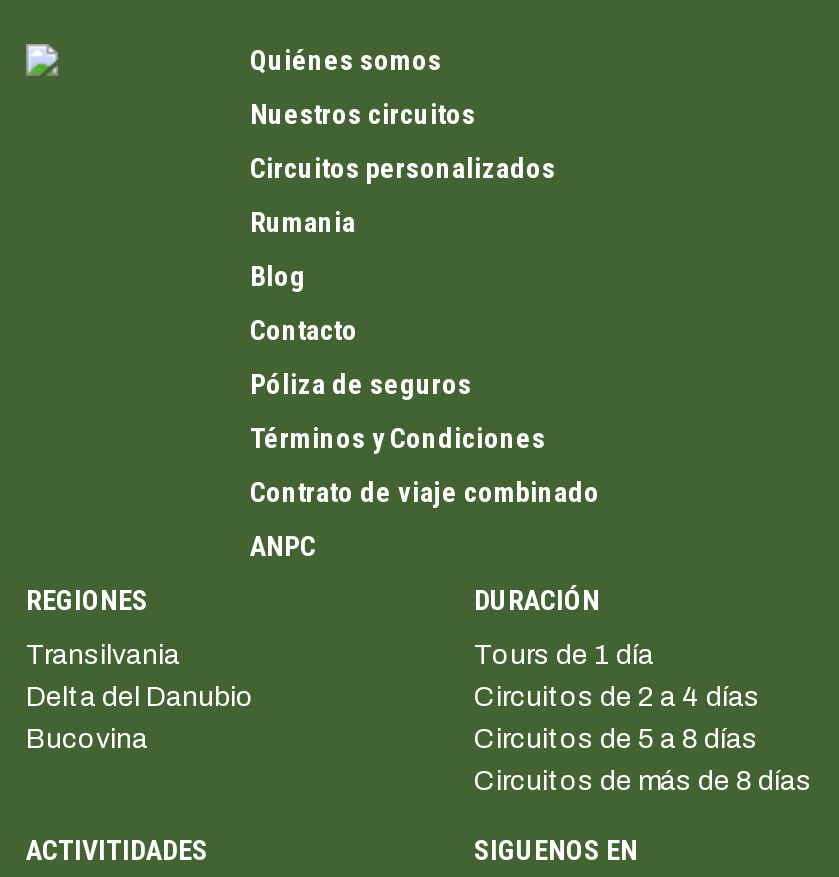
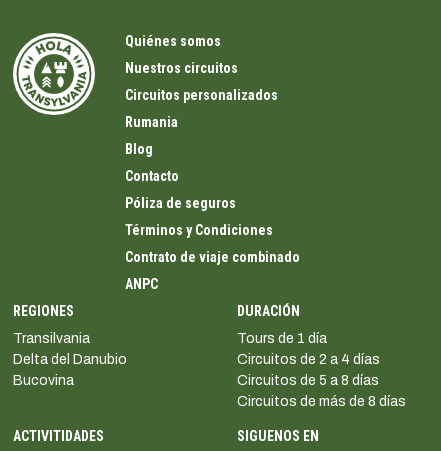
+ [image]
